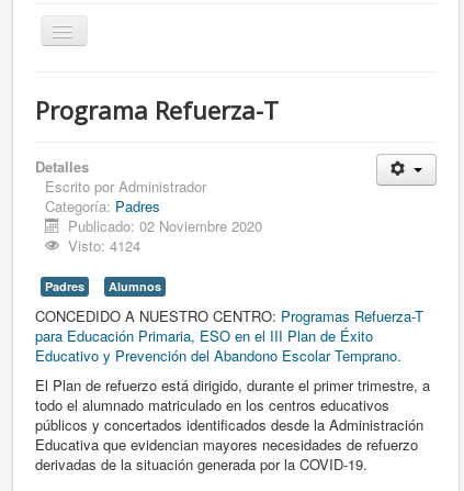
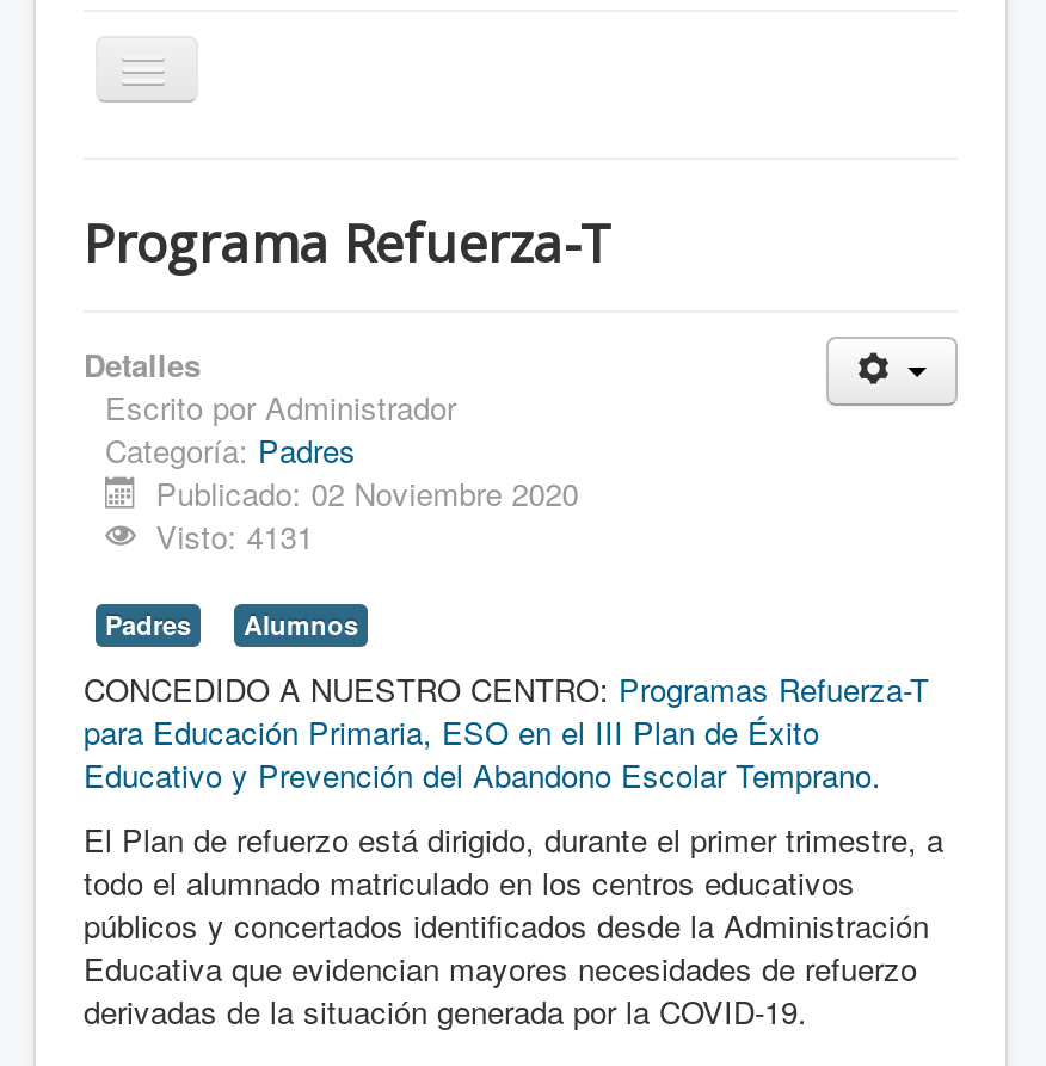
- Visto: 4124
+ Visto: 4131
